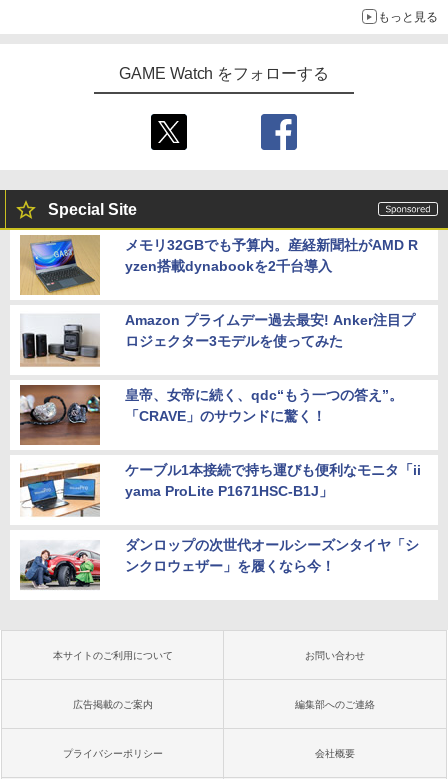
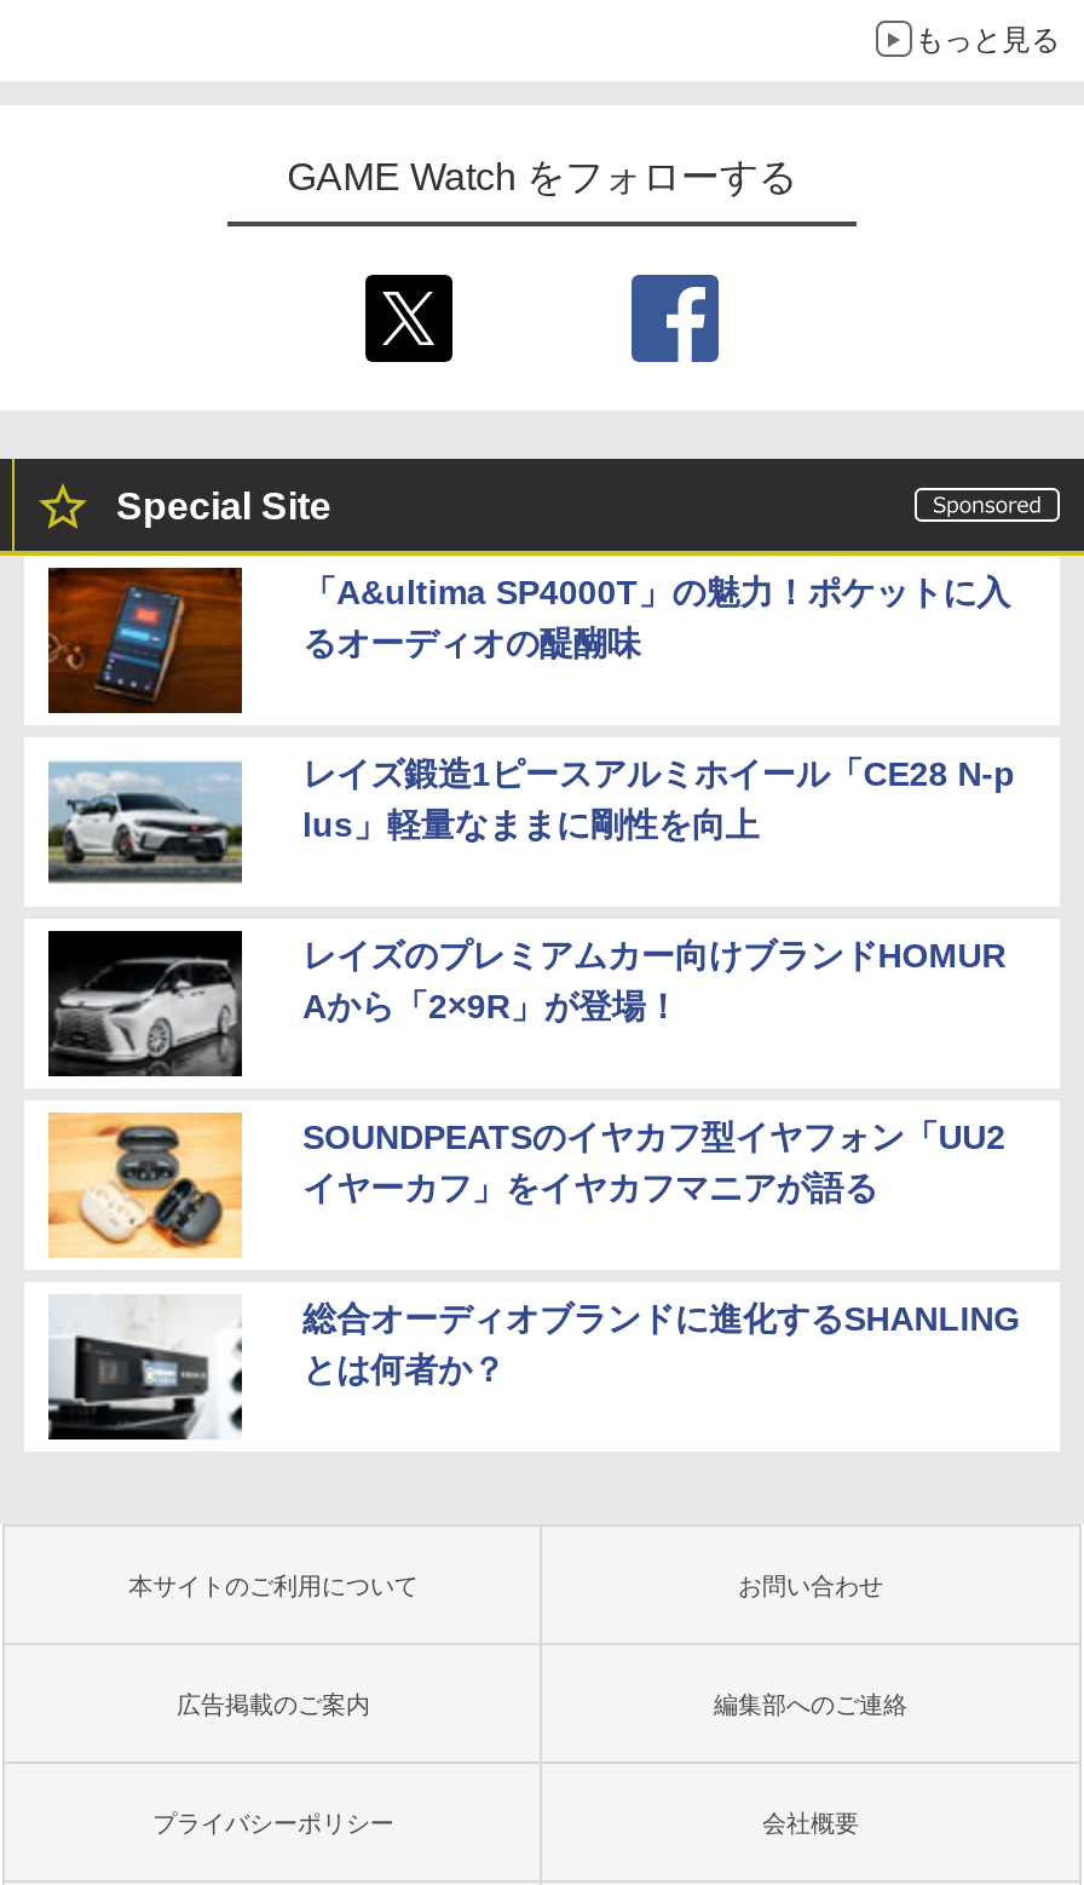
- [image]
- メモリ32GBでも予算内。産経新聞社がAMD R
- yzen搭載dynabookを2千台導入
+ [image]
+ 「A&ultima SP4000T」の魅力！ポケットに入
+ るオーディオの醍醐味

- [image]
- Amazon プライムデー過去最安! Anker注目プ
- ロジェクター3モデルを使ってみた
+ [image]
+ レイズ鍛造1ピースアルミホイール「CE28 N-p
+ lus」軽量なままに剛性を向上

- [image]
- 皇帝、女帝に続く、qdc“もう一つの答え”。
- 「CRAVE」のサウンドに驚く！
+ [image]
+ レイズのプレミアムカー向けブランドHOMUR
+ Aから「2×9R」が登場！

- [image]
- ケーブル1本接続で持ち運びも便利なモニタ「ii
- yama ProLite P1671HSC-B1J」
+ [image]
+ SOUNDPEATSのイヤカフ型イヤフォン「UU2
+ イヤーカフ」をイヤカフマニアが語る

- [image]
- ダンロップの次世代オールシーズンタイヤ「シ
- ンクロウェザー」を履くなら今！
+ [image]
+ 総合オーディオブランドに進化するSHANLING
+ とは何者か？
